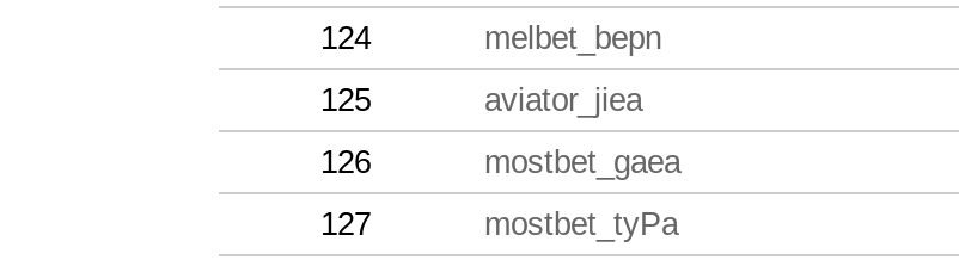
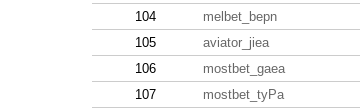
- 124
+ 104

- 125
+ 105

- 126
+ 106

- 127
+ 107
